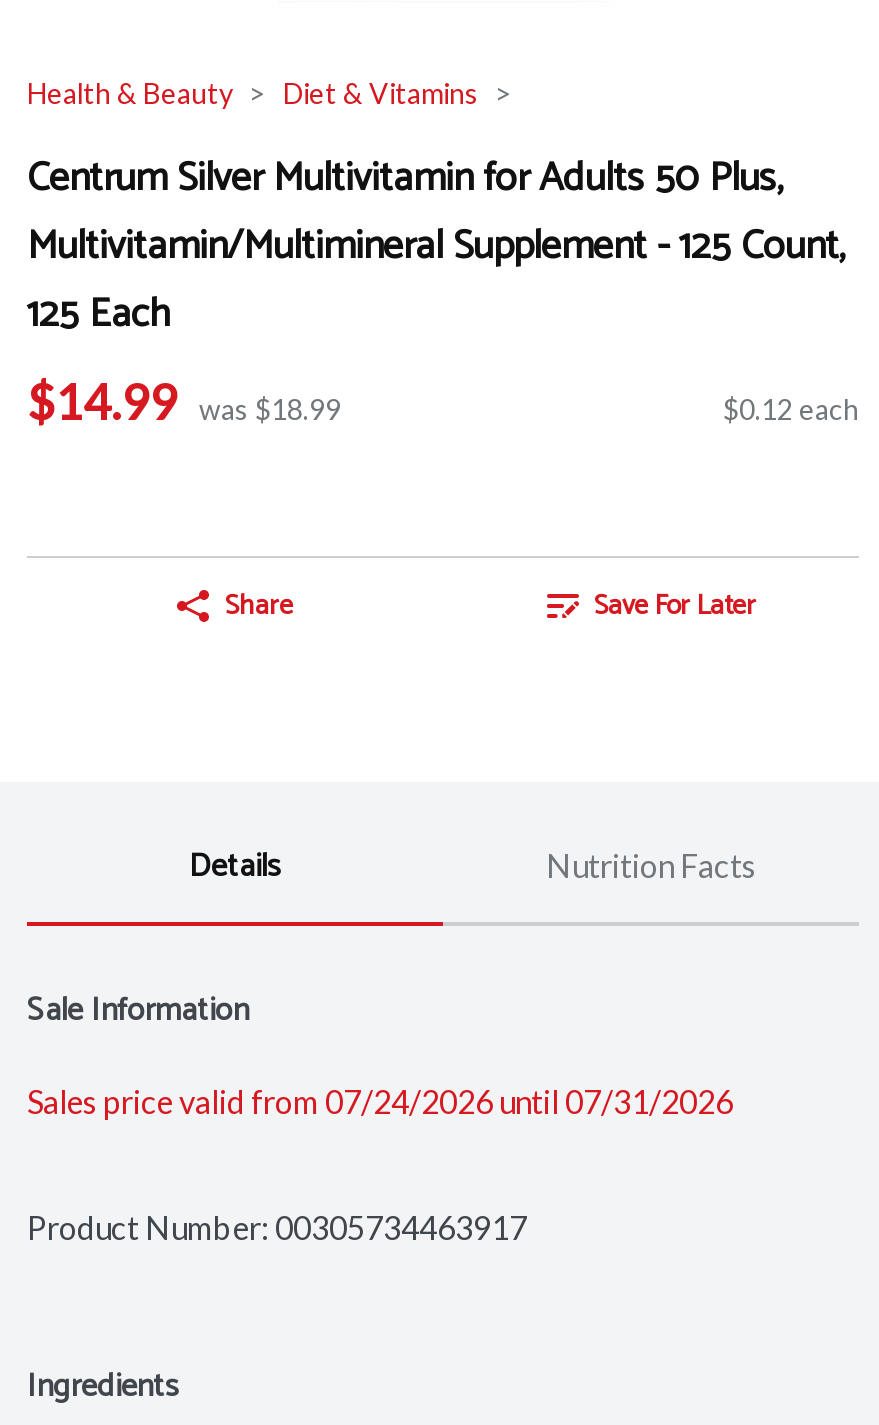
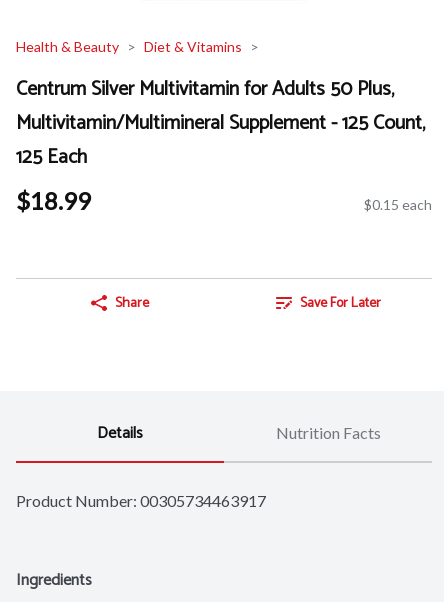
- $14.99 was $18.99
- $0.12 each
+ $18.99
+ $0.15 each

- Sale Information
- Sales price valid from 07/24/2026 until 07/31/2026
